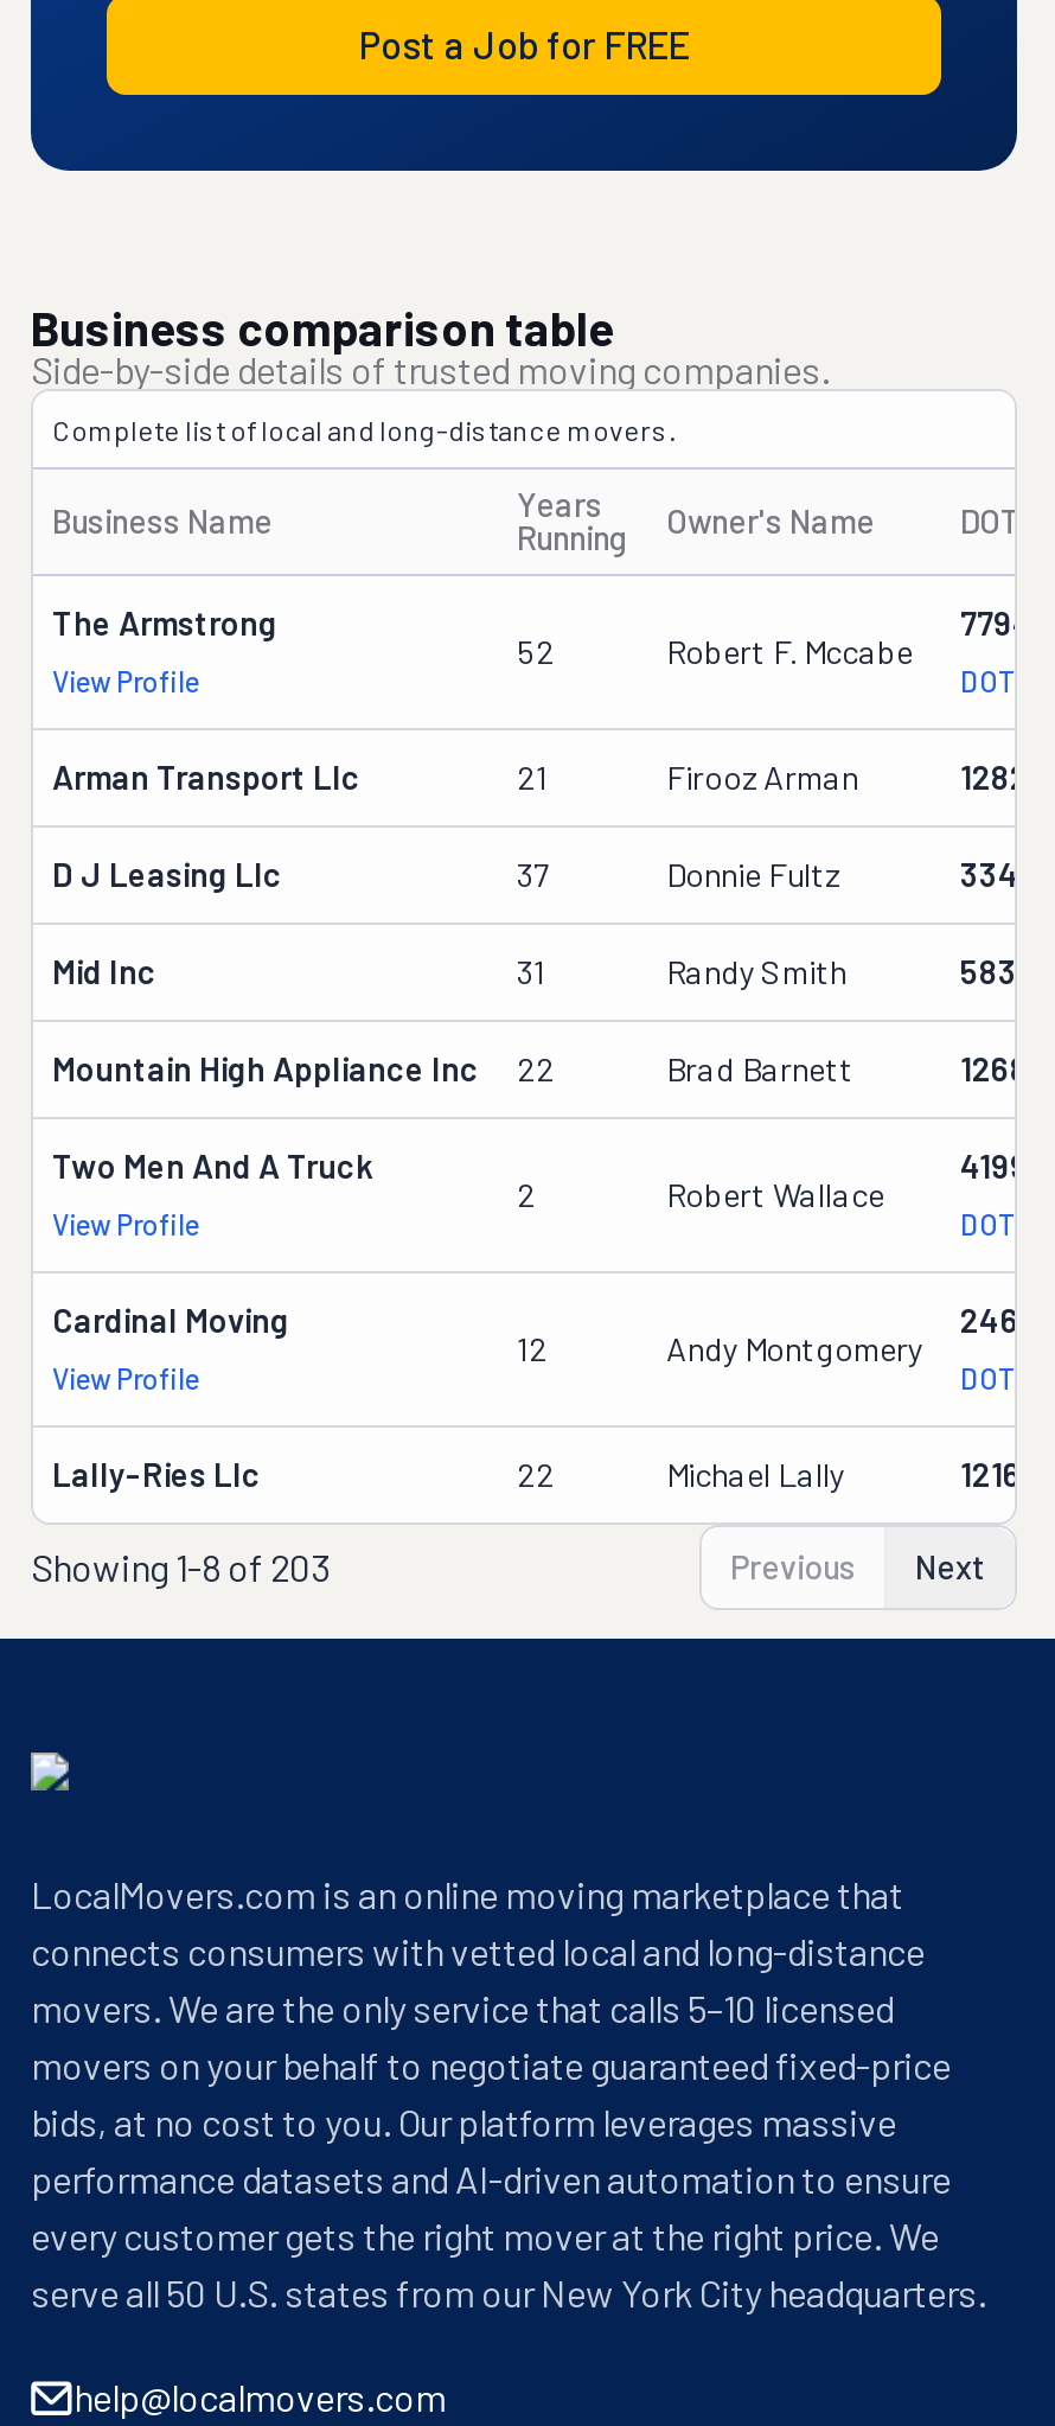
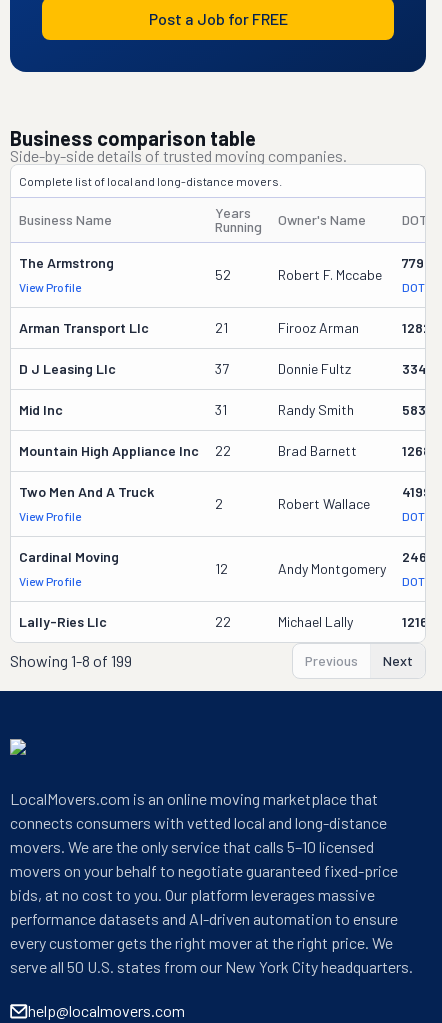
- Showing 1-8 of 203
+ Showing 1-8 of 199
